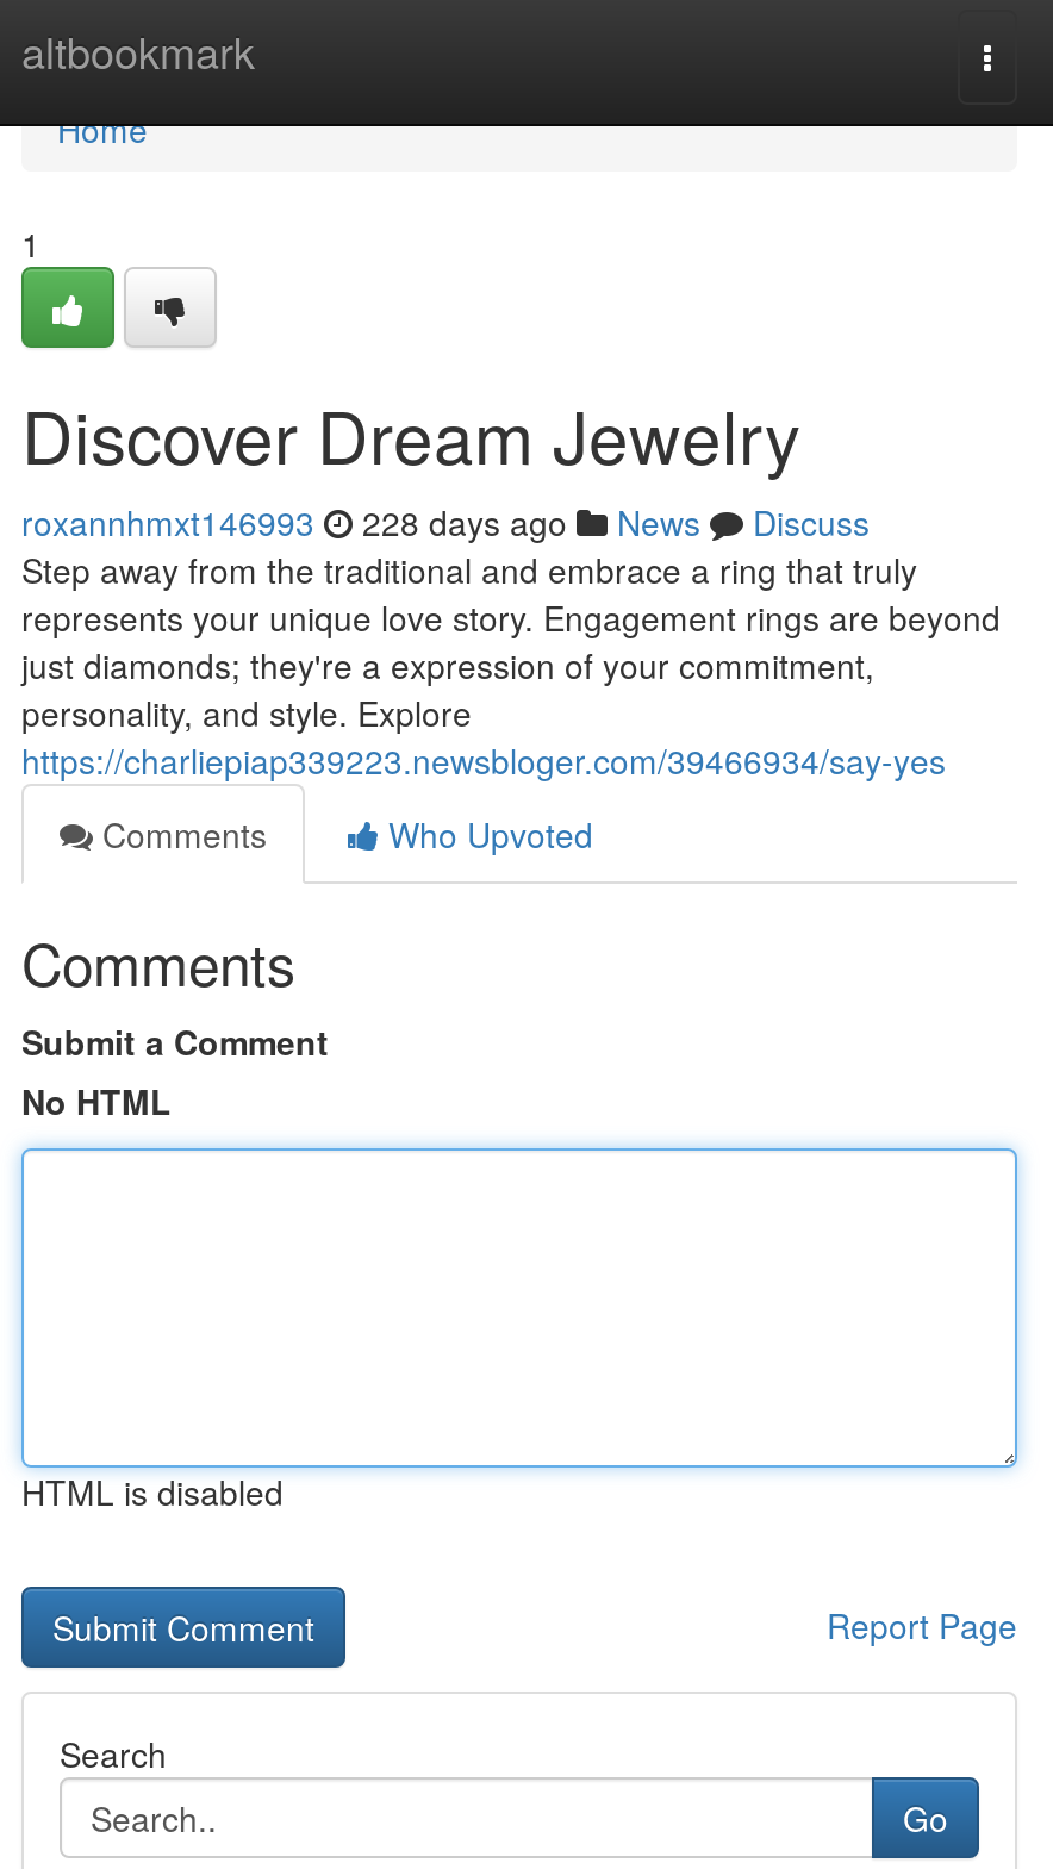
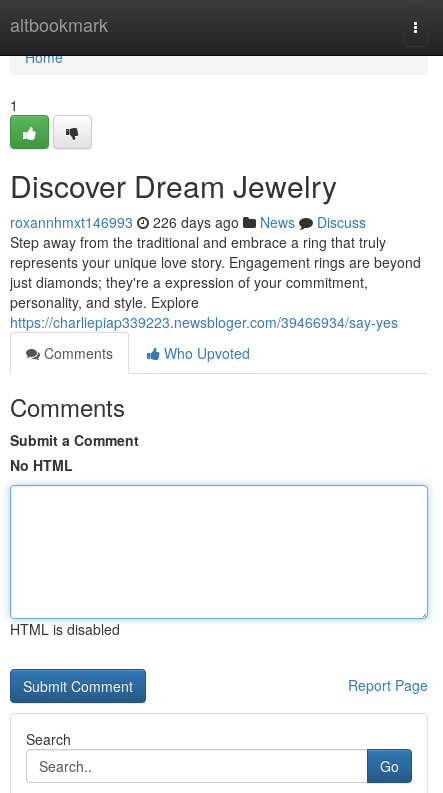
- roxannhmxt146993 228 days ago News Discuss
+ roxannhmxt146993 226 days ago News Discuss
